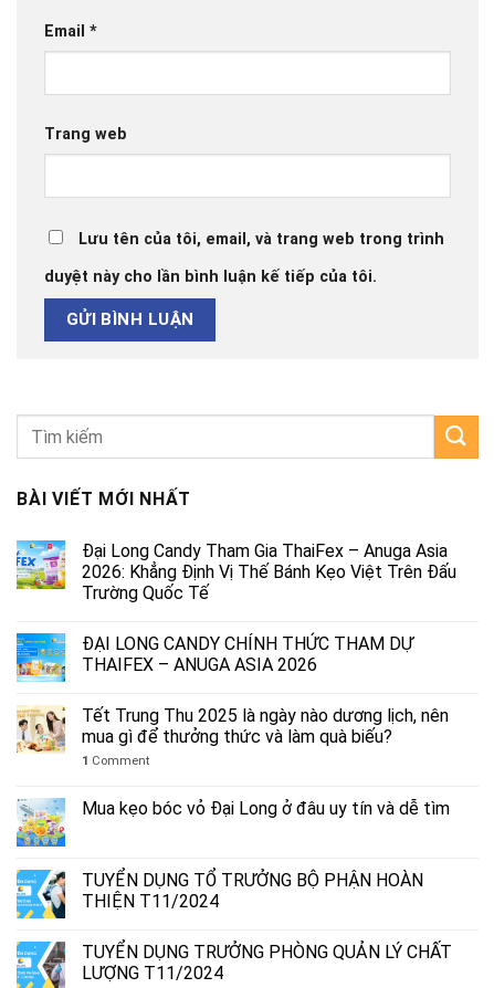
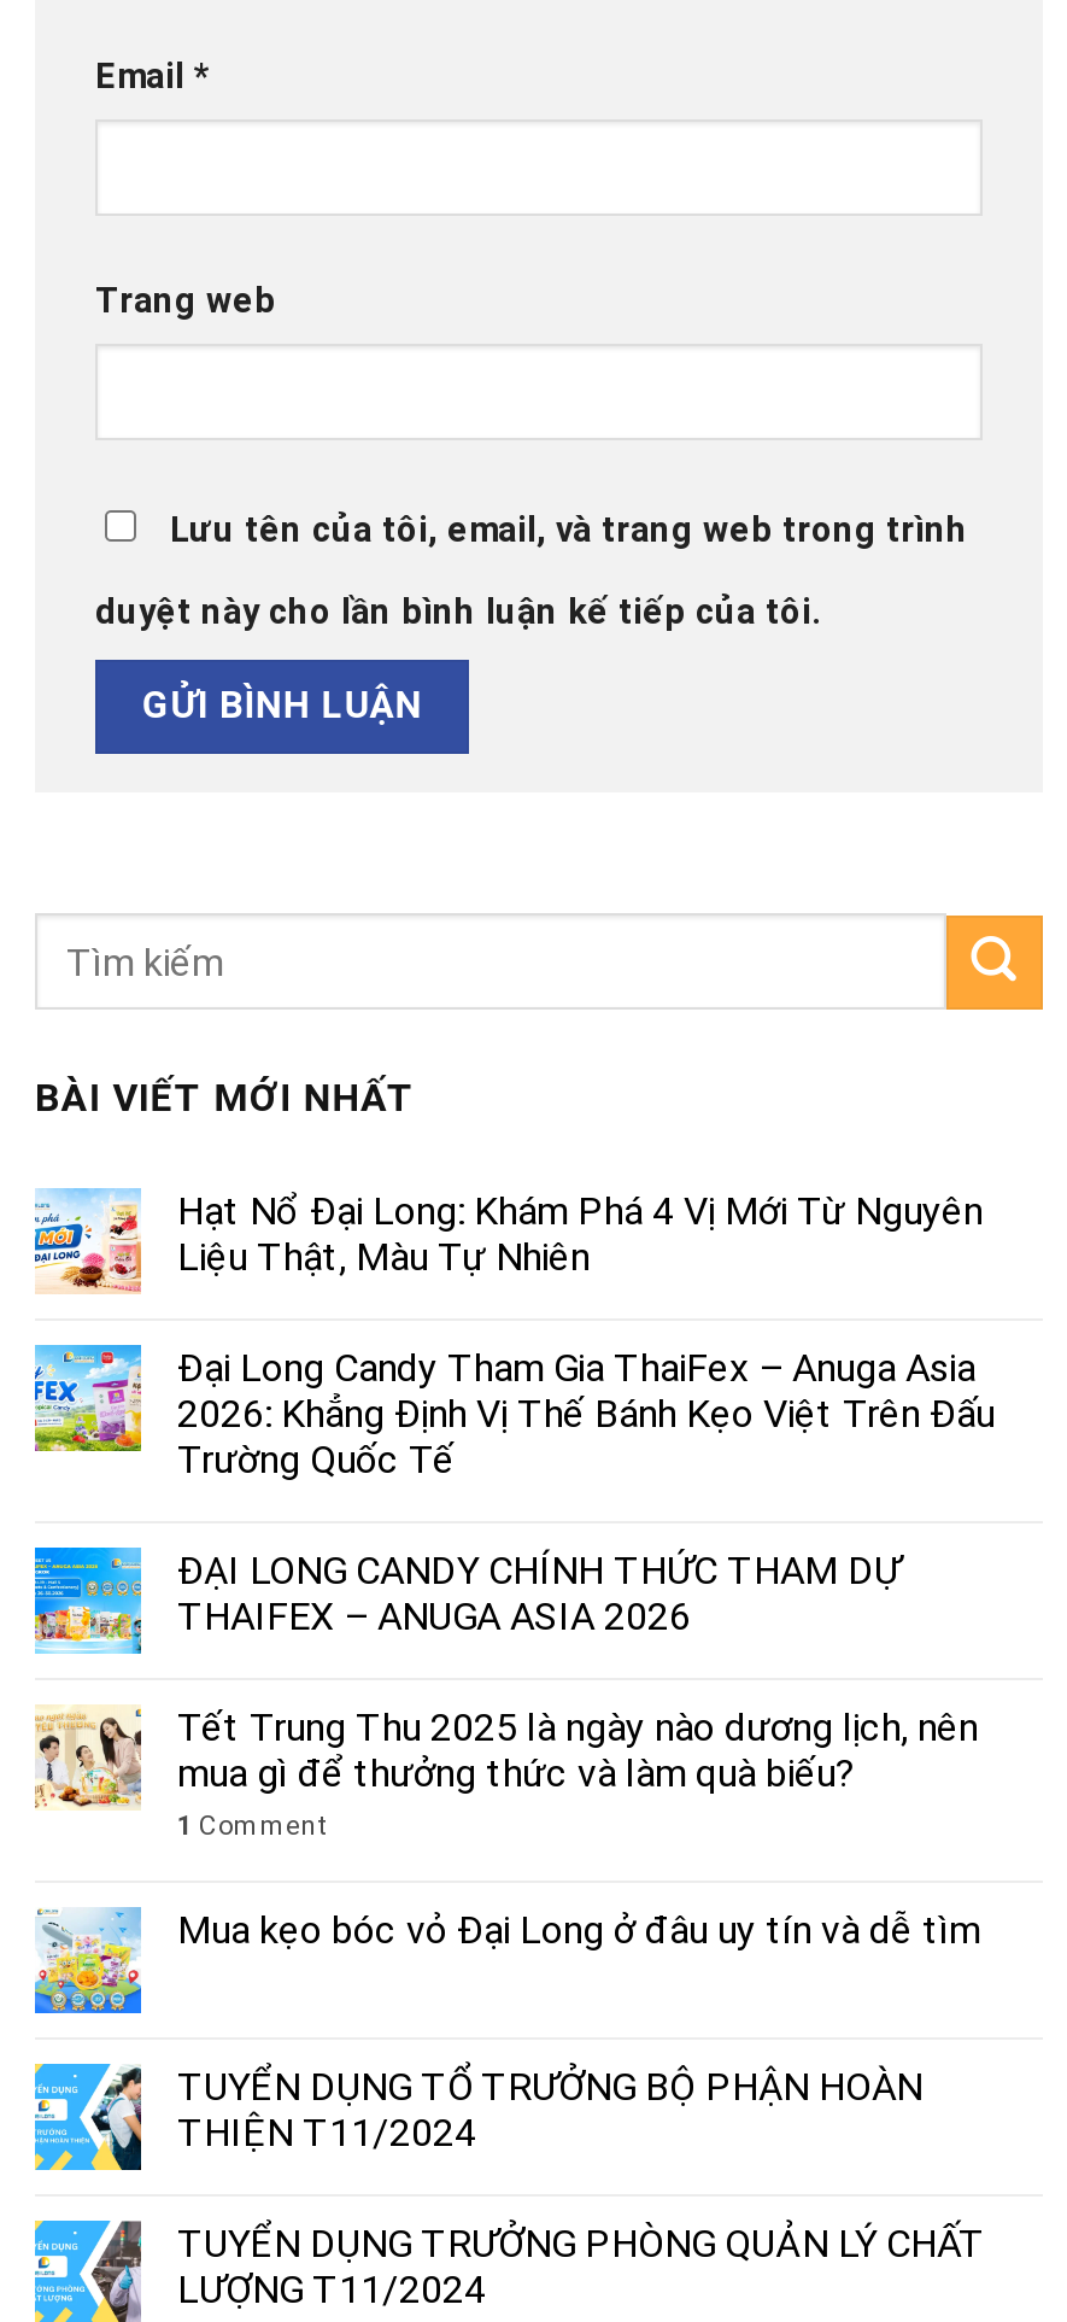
+ [image]
+ Hạt Nổ Đại Long: Khám Phá 4 Vị Mới Từ Nguyên
+ Liệu Thật, Màu Tự Nhiên
